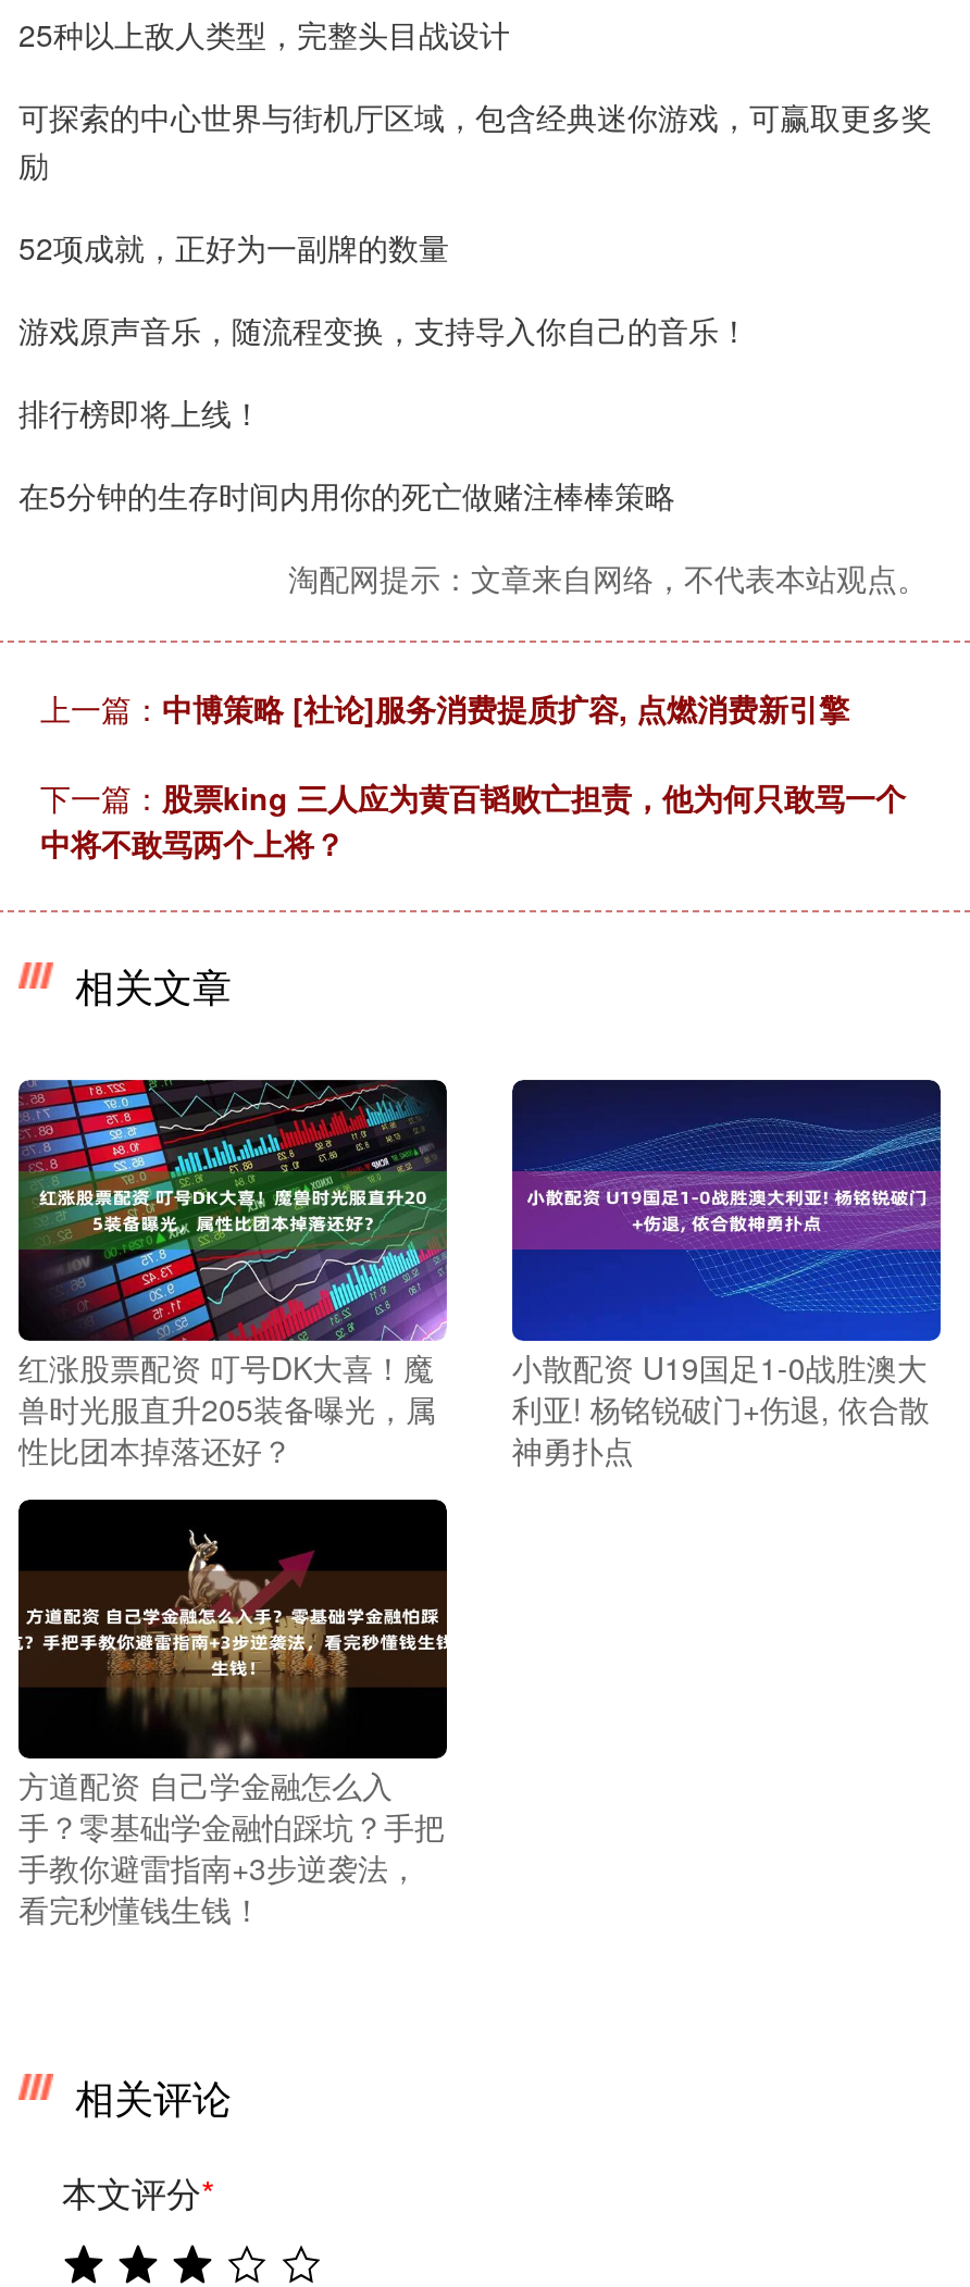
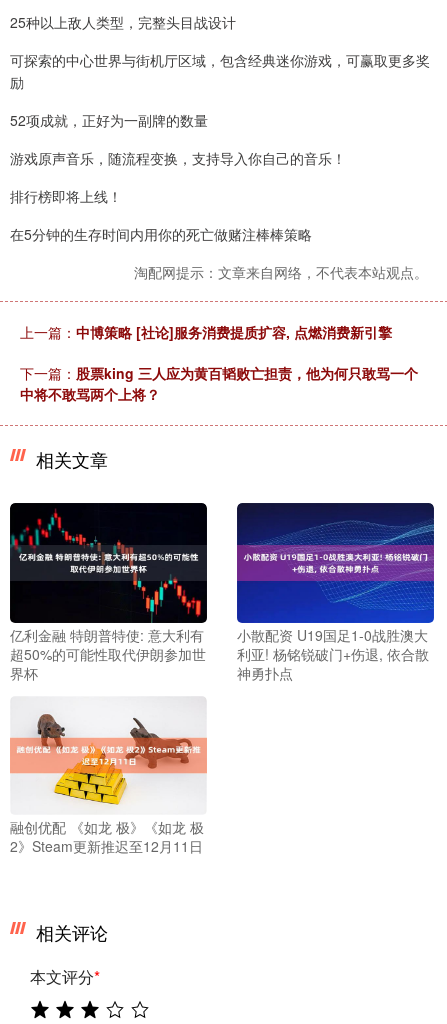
- [image]
- 红涨股票配资 叮号DK大喜！魔
- 兽时光服直升205装备曝光，属
- 性比团本掉落还好？
+ [image]
+ 亿利金融 特朗普特使: 意大利有
+ 超50%的可能性取代伊朗参加世
+ 界杯

- [image]
+ [image]

- 方道配资 自己学金融怎么入
- 手？零基础学金融怕踩坑？手把
- 手教你避雷指南+3步逆袭法，
- 看完秒懂钱生钱！
+ 融创优配 《如龙 极》《如龙 极
+ 2》Steam更新推迟至12月11日
